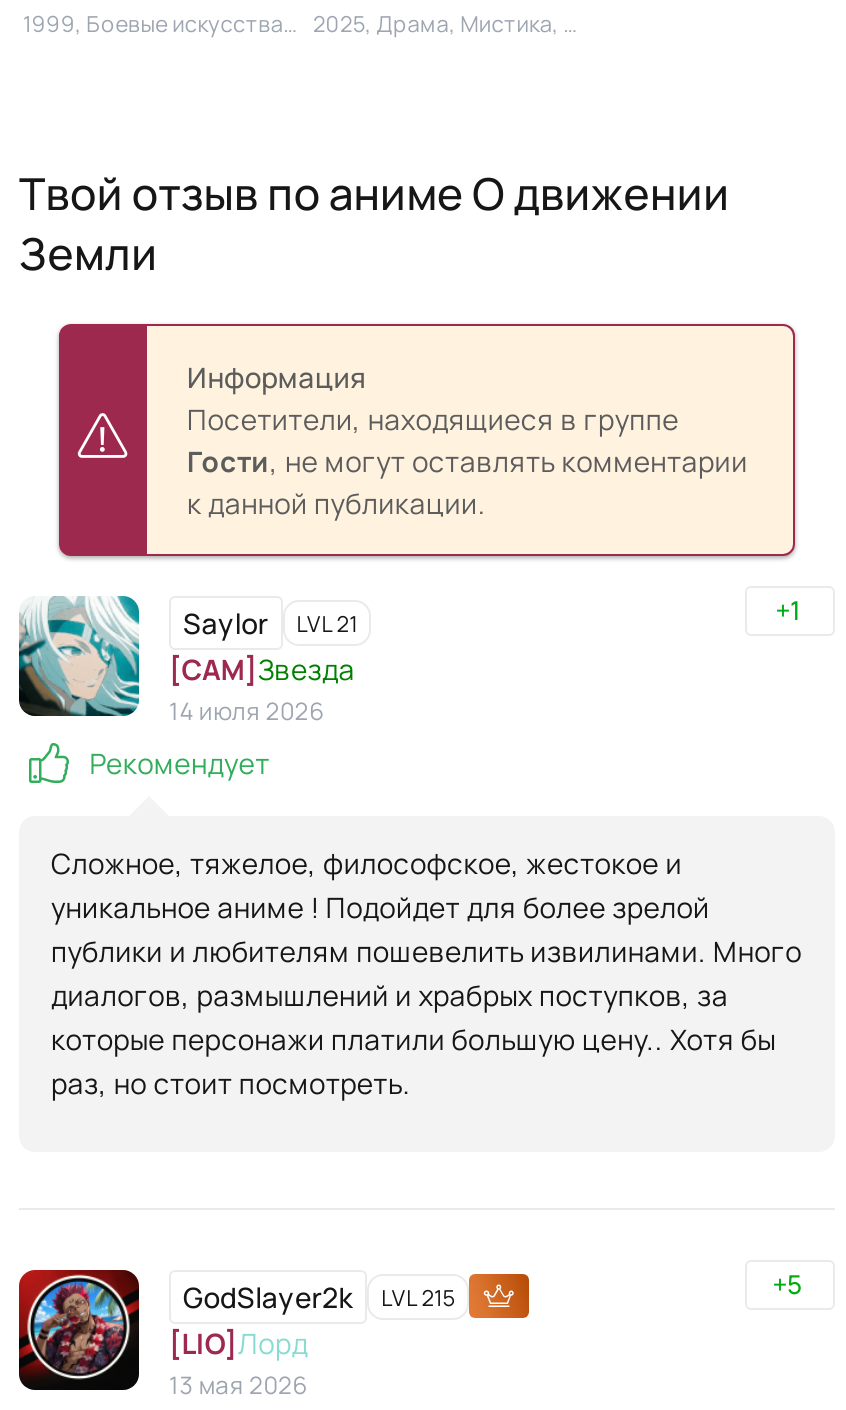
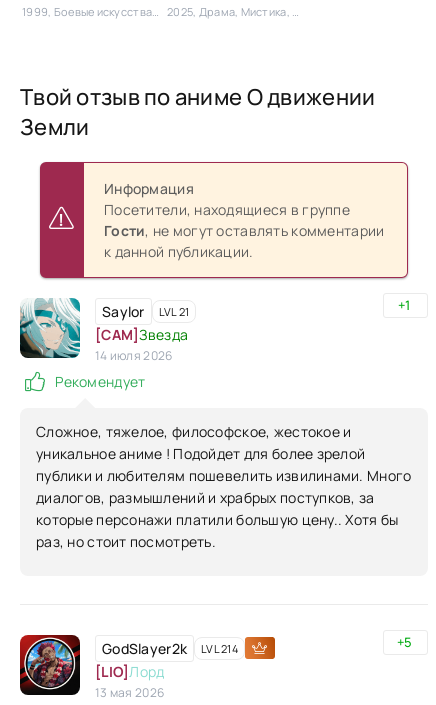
- GodSlayer2k LVL 215
+ GodSlayer2k LVL 214
